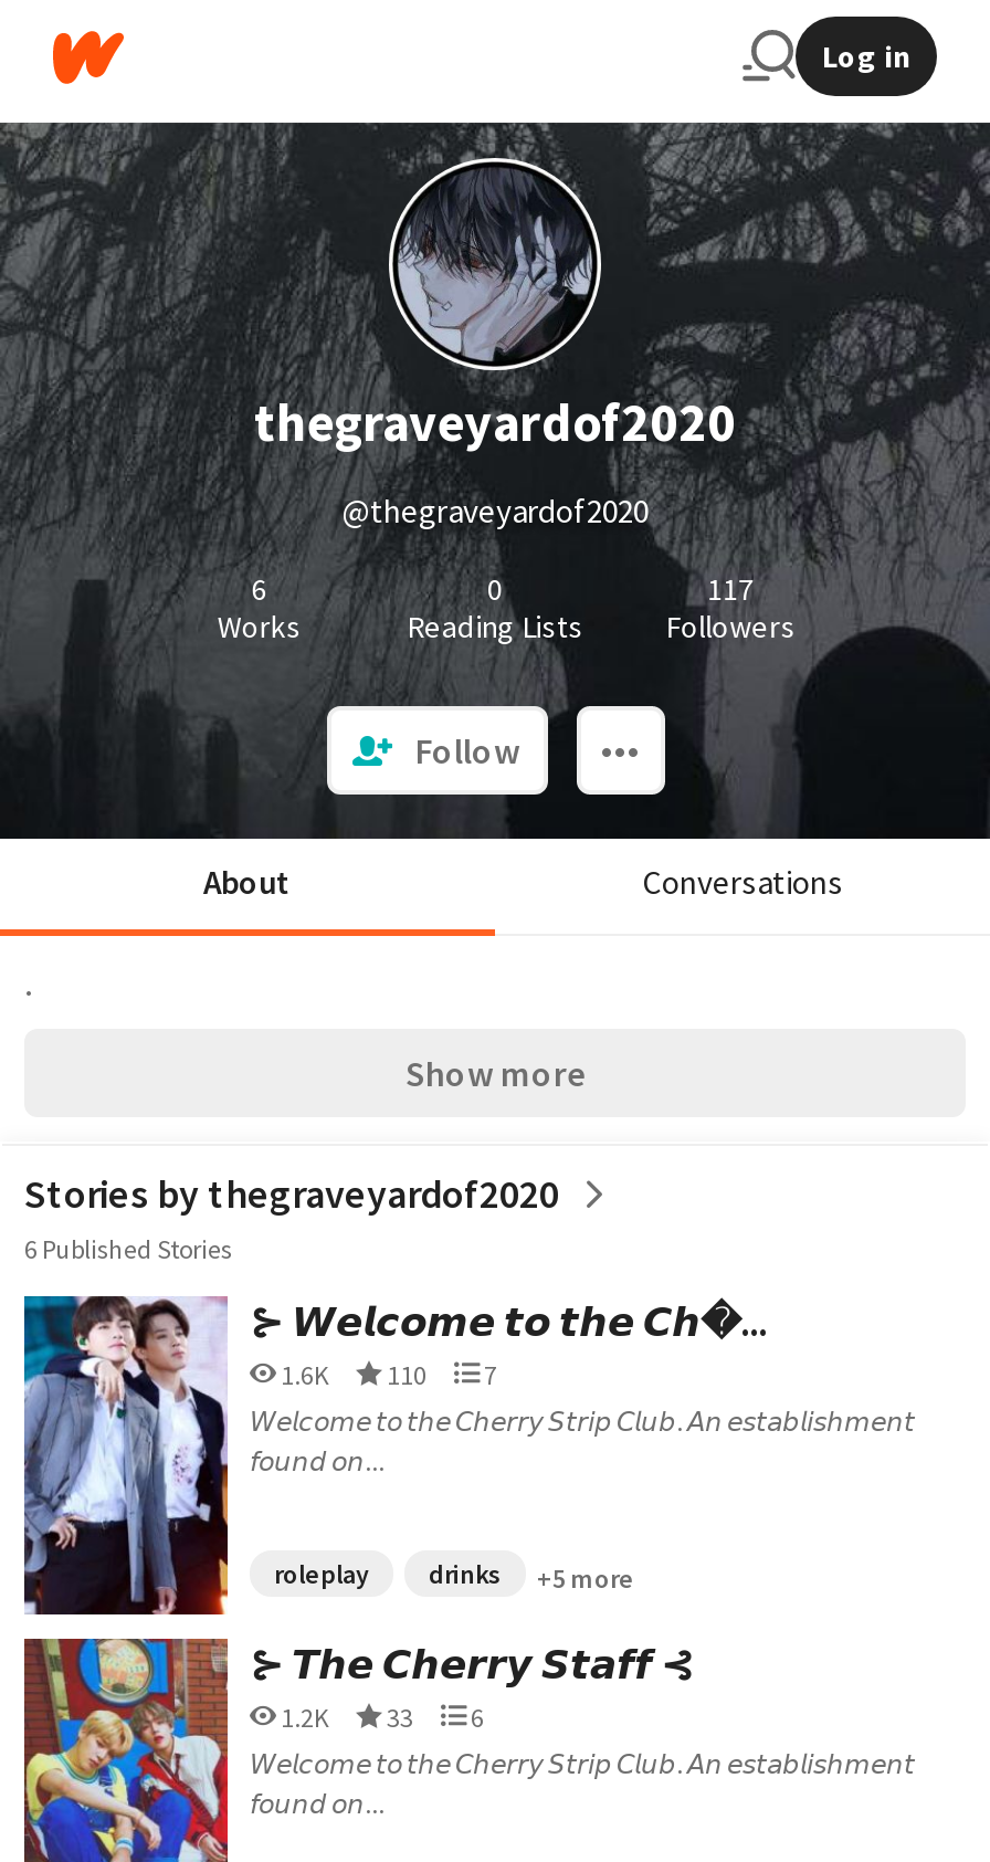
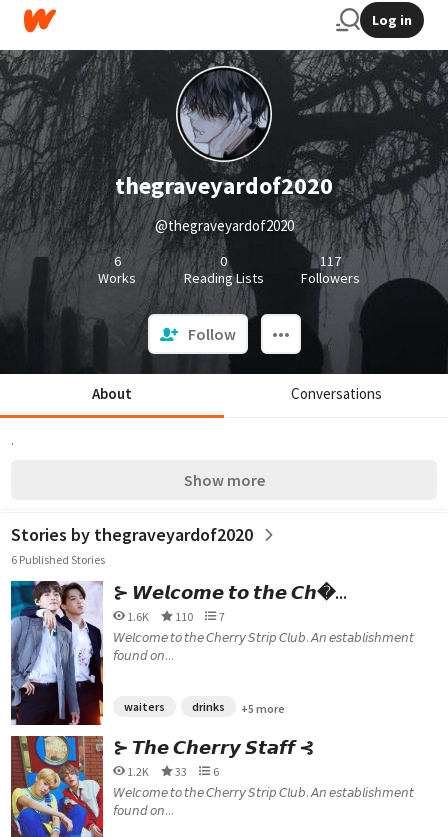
- roleplay
+ waiters
